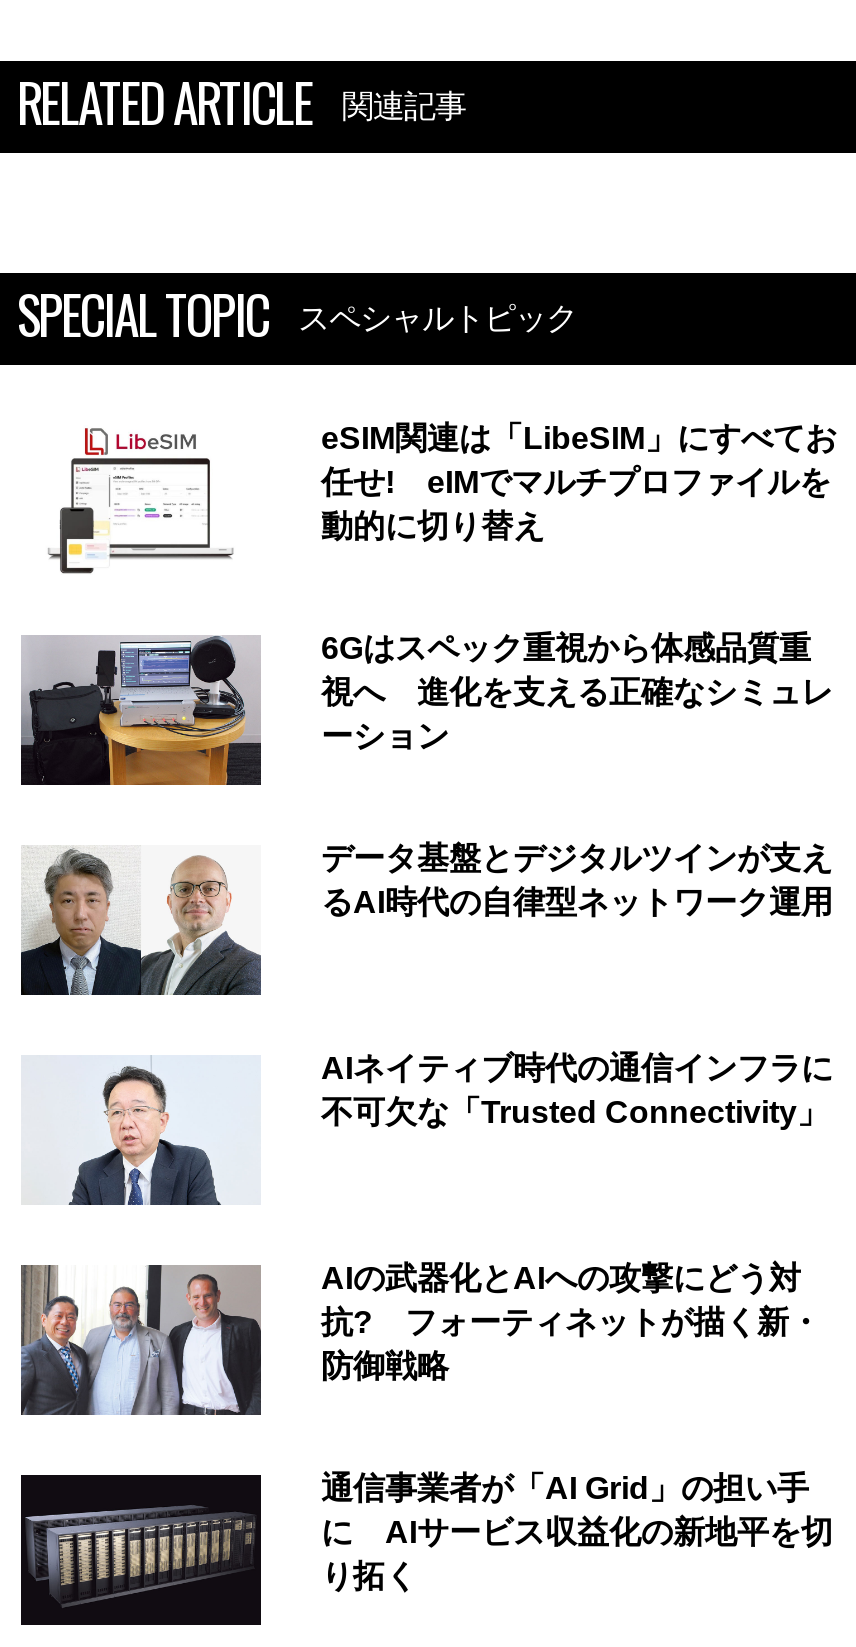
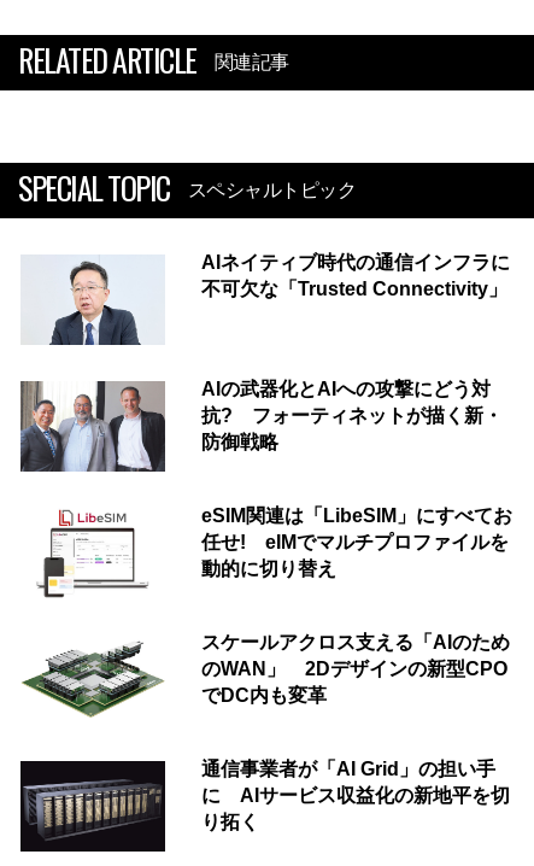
moved down: eSIM関連は「LibeSIM」にすべてお | 任せ! eIMでマルチプロファイルを | 動的に切り替え

- [image]
- 6Gはスペック重視から体感品質重
- 視へ 進化を支える正確なシミュレ
- ーション

- [image]
- データ基盤とデジタルツインが支え
- るAI時代の自律型ネットワーク運用

moved up: [image] | AIネイティブ時代の通信インフラに | 不可欠な「Trusted Connectivity」 | AIの武器化とAIへの攻撃にどう対 | 抗? フォーティネットが描く新・ | 防御戦略

+ [image]
+ スケールアクロス支える「AIのため
+ のWAN」 2Dデザインの新型CPO
+ でDC内も変革
